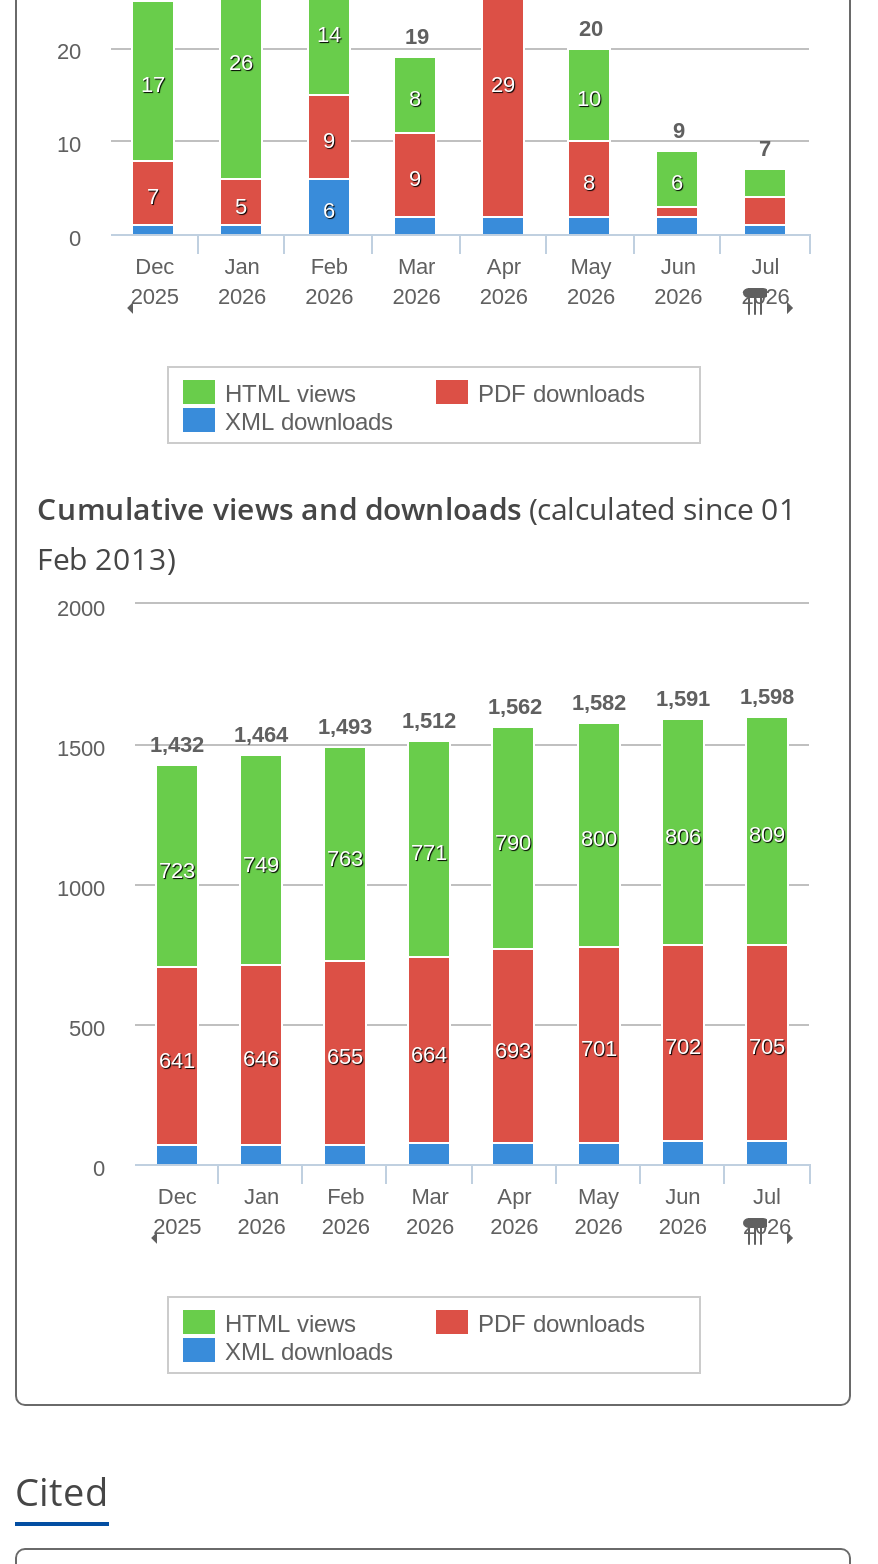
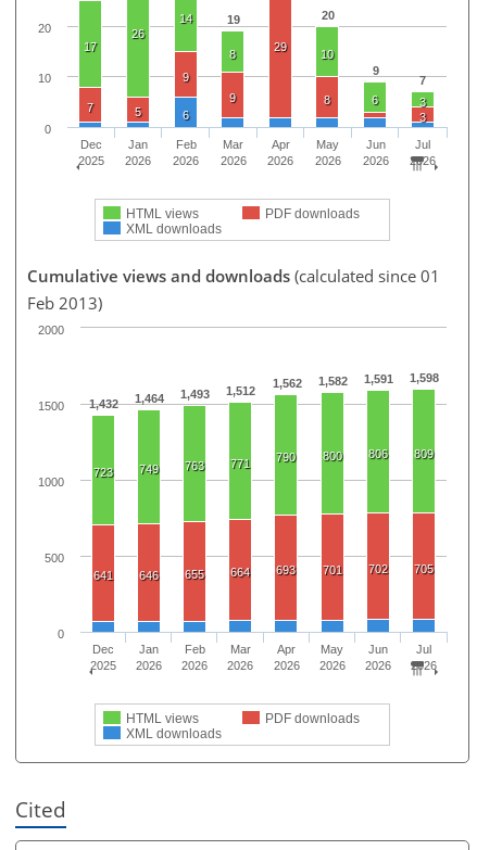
+ 3

+ 3
